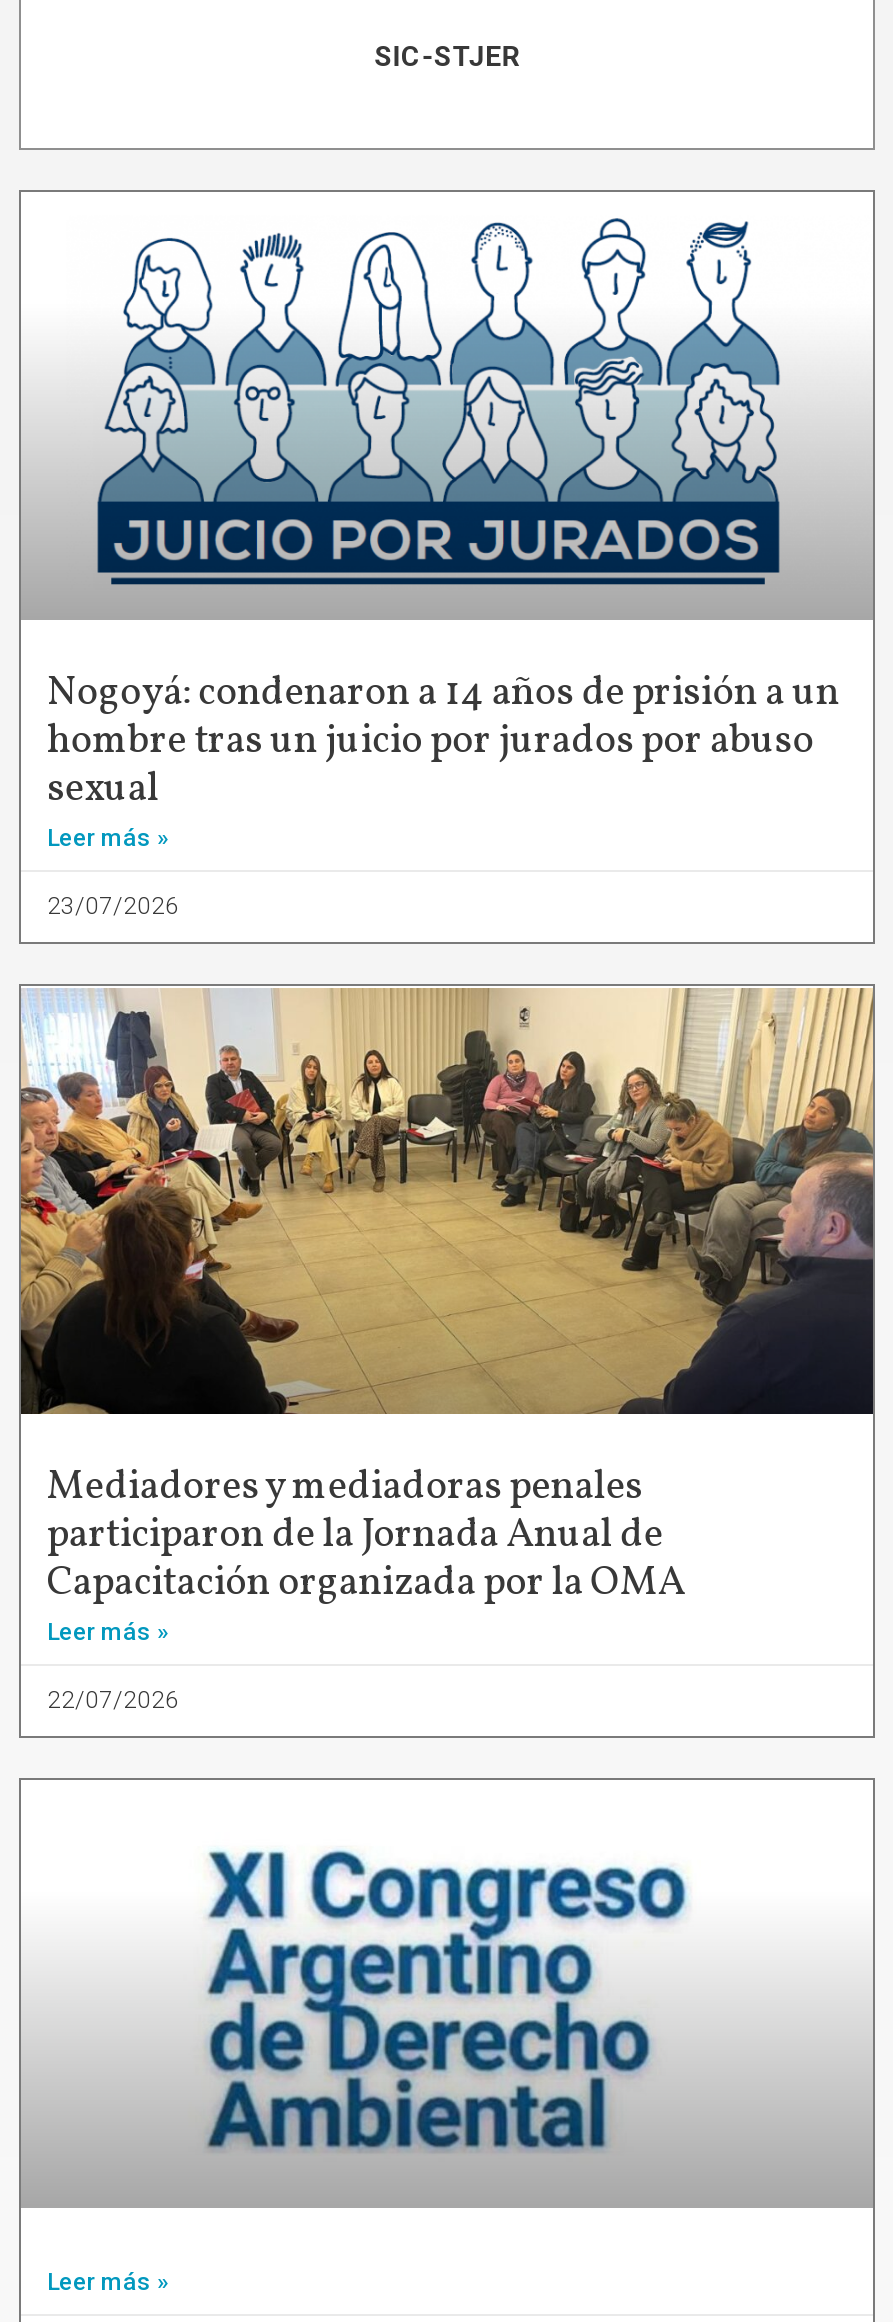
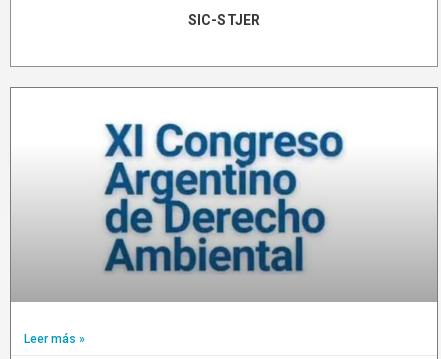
- [image]

- Nogoyá: condenaron a 14 años de prisión a un
- hombre tras un juicio por jurados por abuso
- sexual
- Leer más »
- 23/07/2026

- [image]
- Mediadores y mediadoras penales
- participaron de la Jornada Anual de
- Capacitación organizada por la OMA
- Leer más »
- 22/07/2026
